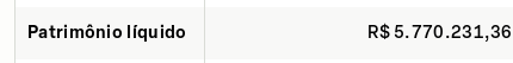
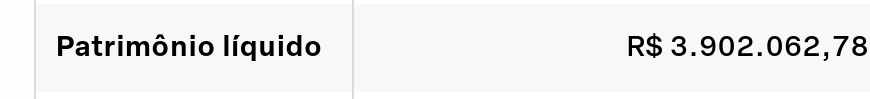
- R$ 5.770.231,36
+ R$ 3.902.062,78
